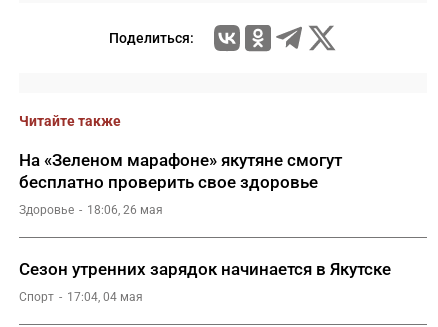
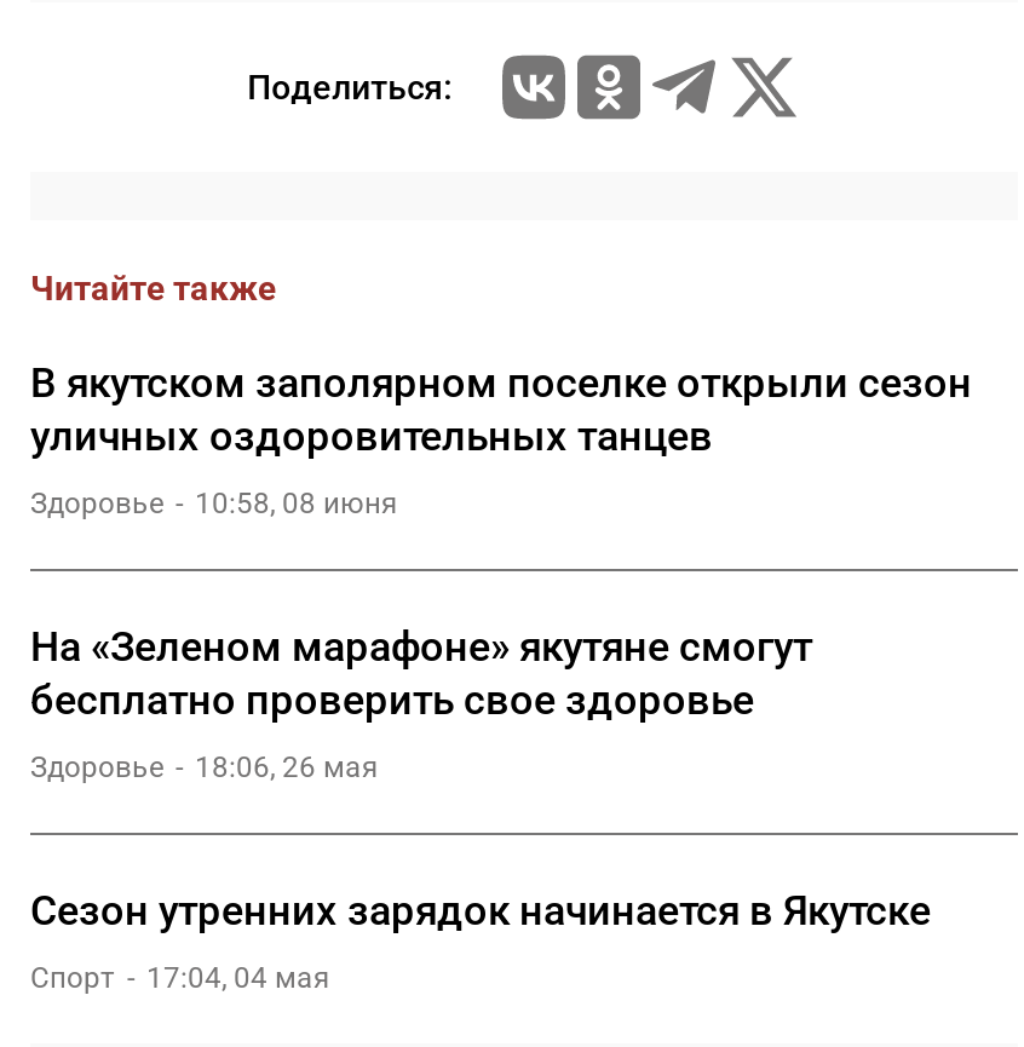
+ В якутском заполярном поселке открыли сезон
+ уличных оздоровительных танцев
+ Здоровье
+ 10:58, 08 июня
